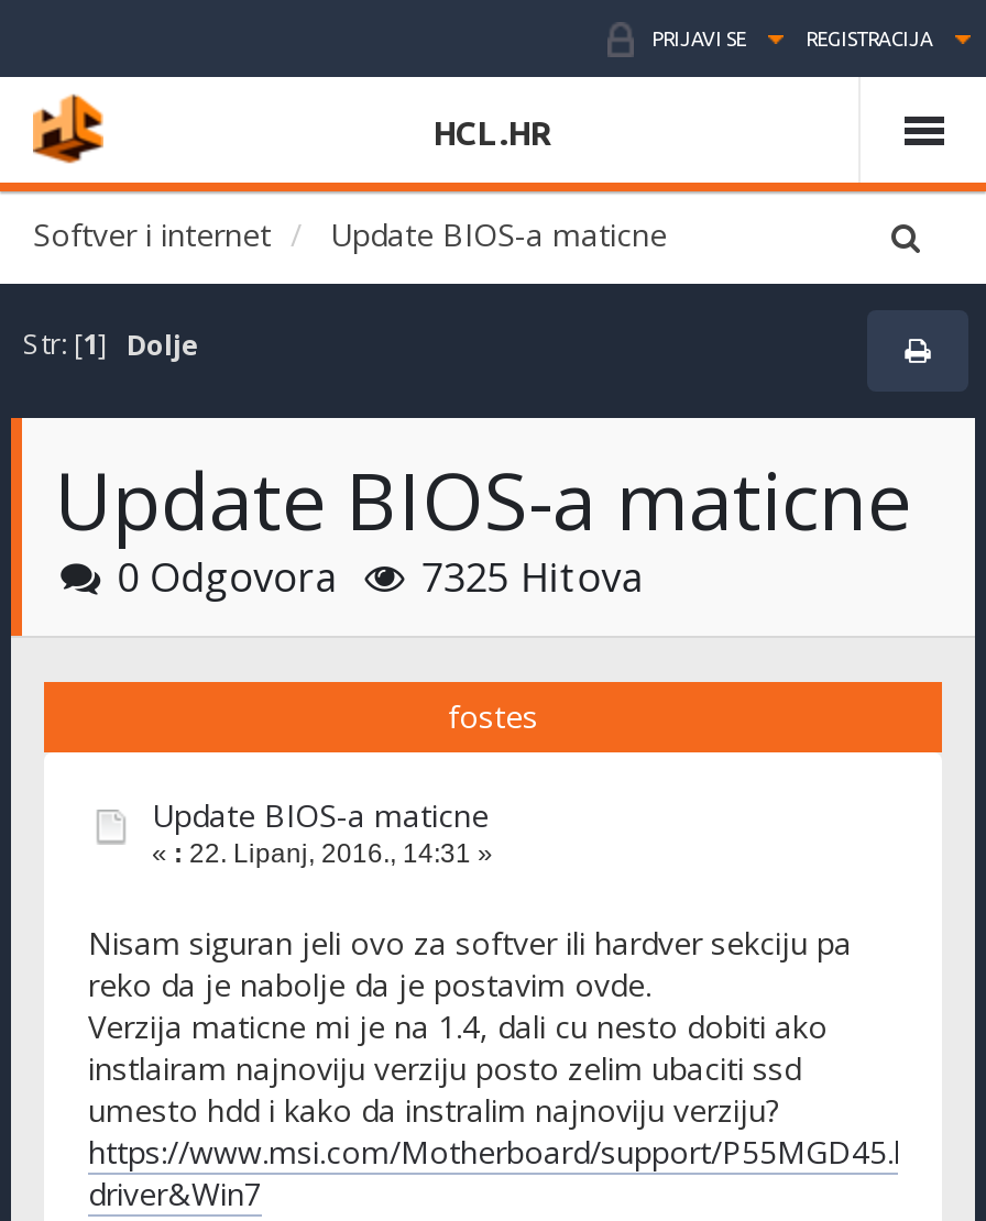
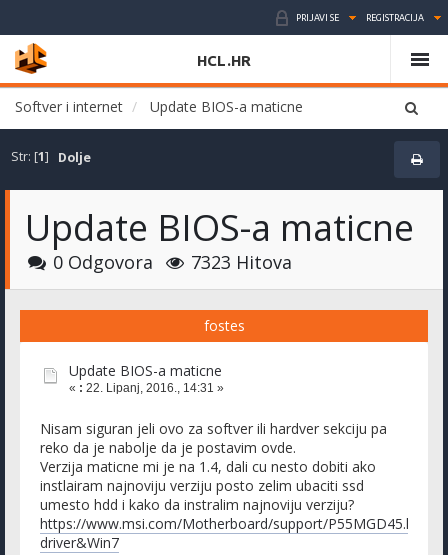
- 0 Odgovora 7325 Hitova
+ 0 Odgovora 7323 Hitova
